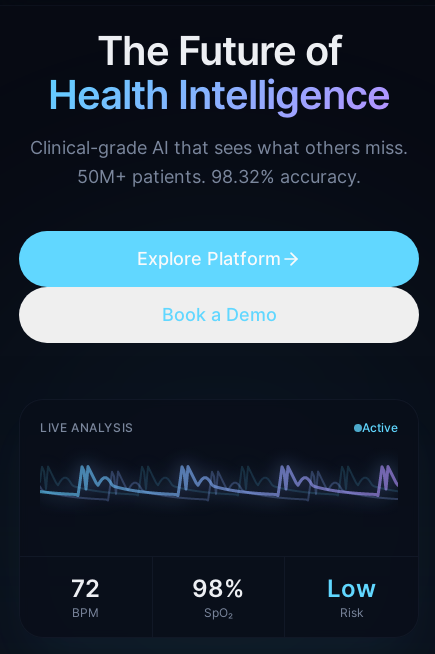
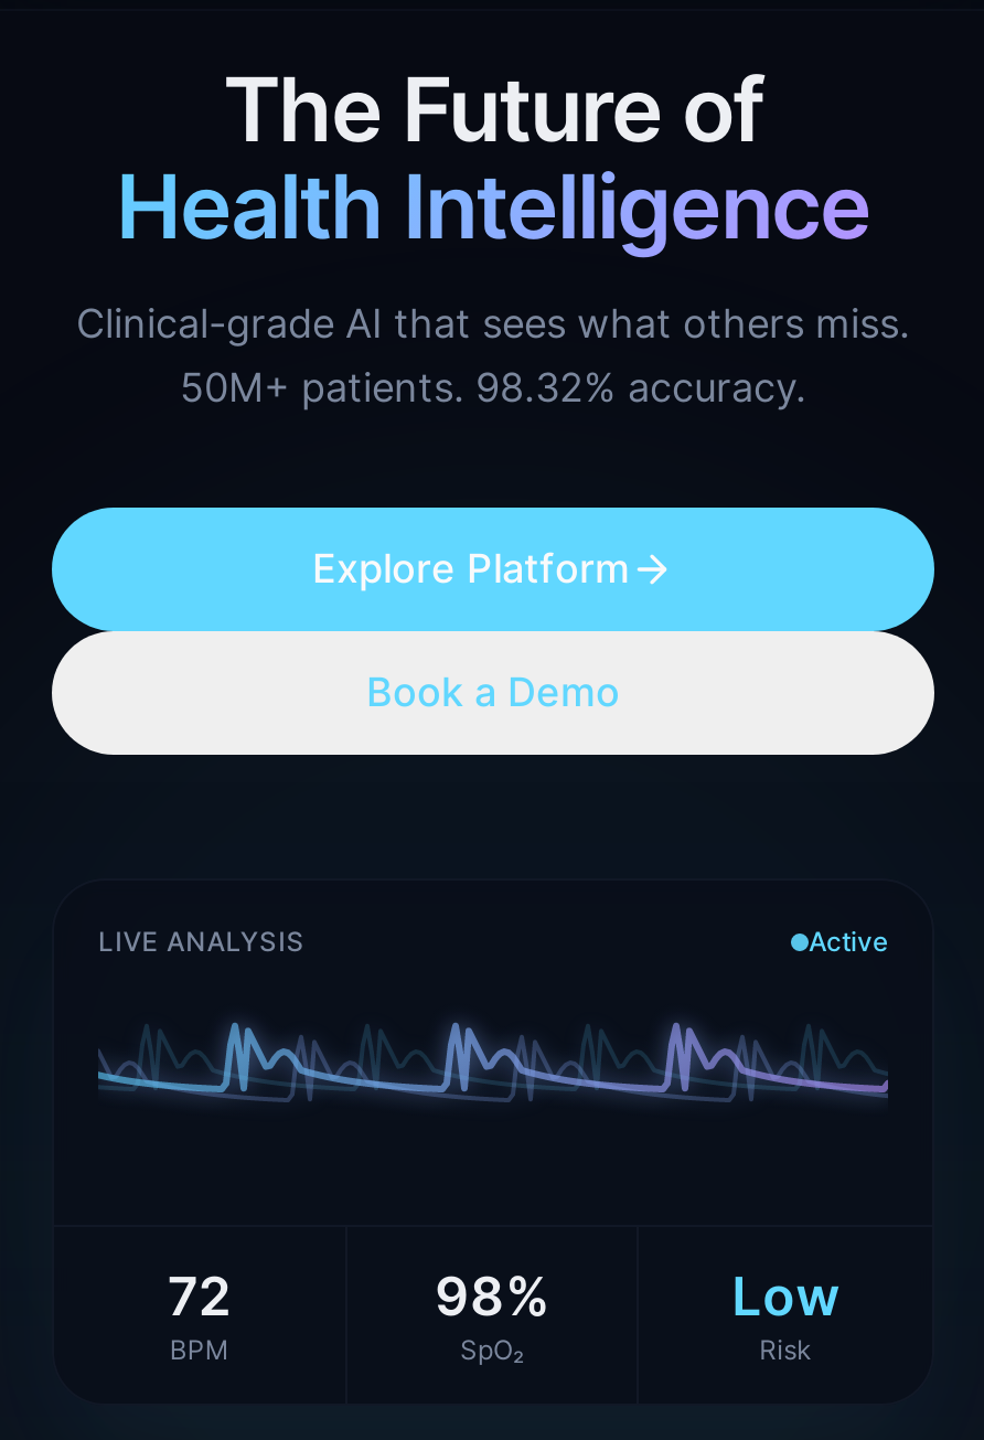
- [image]
+ [image]
